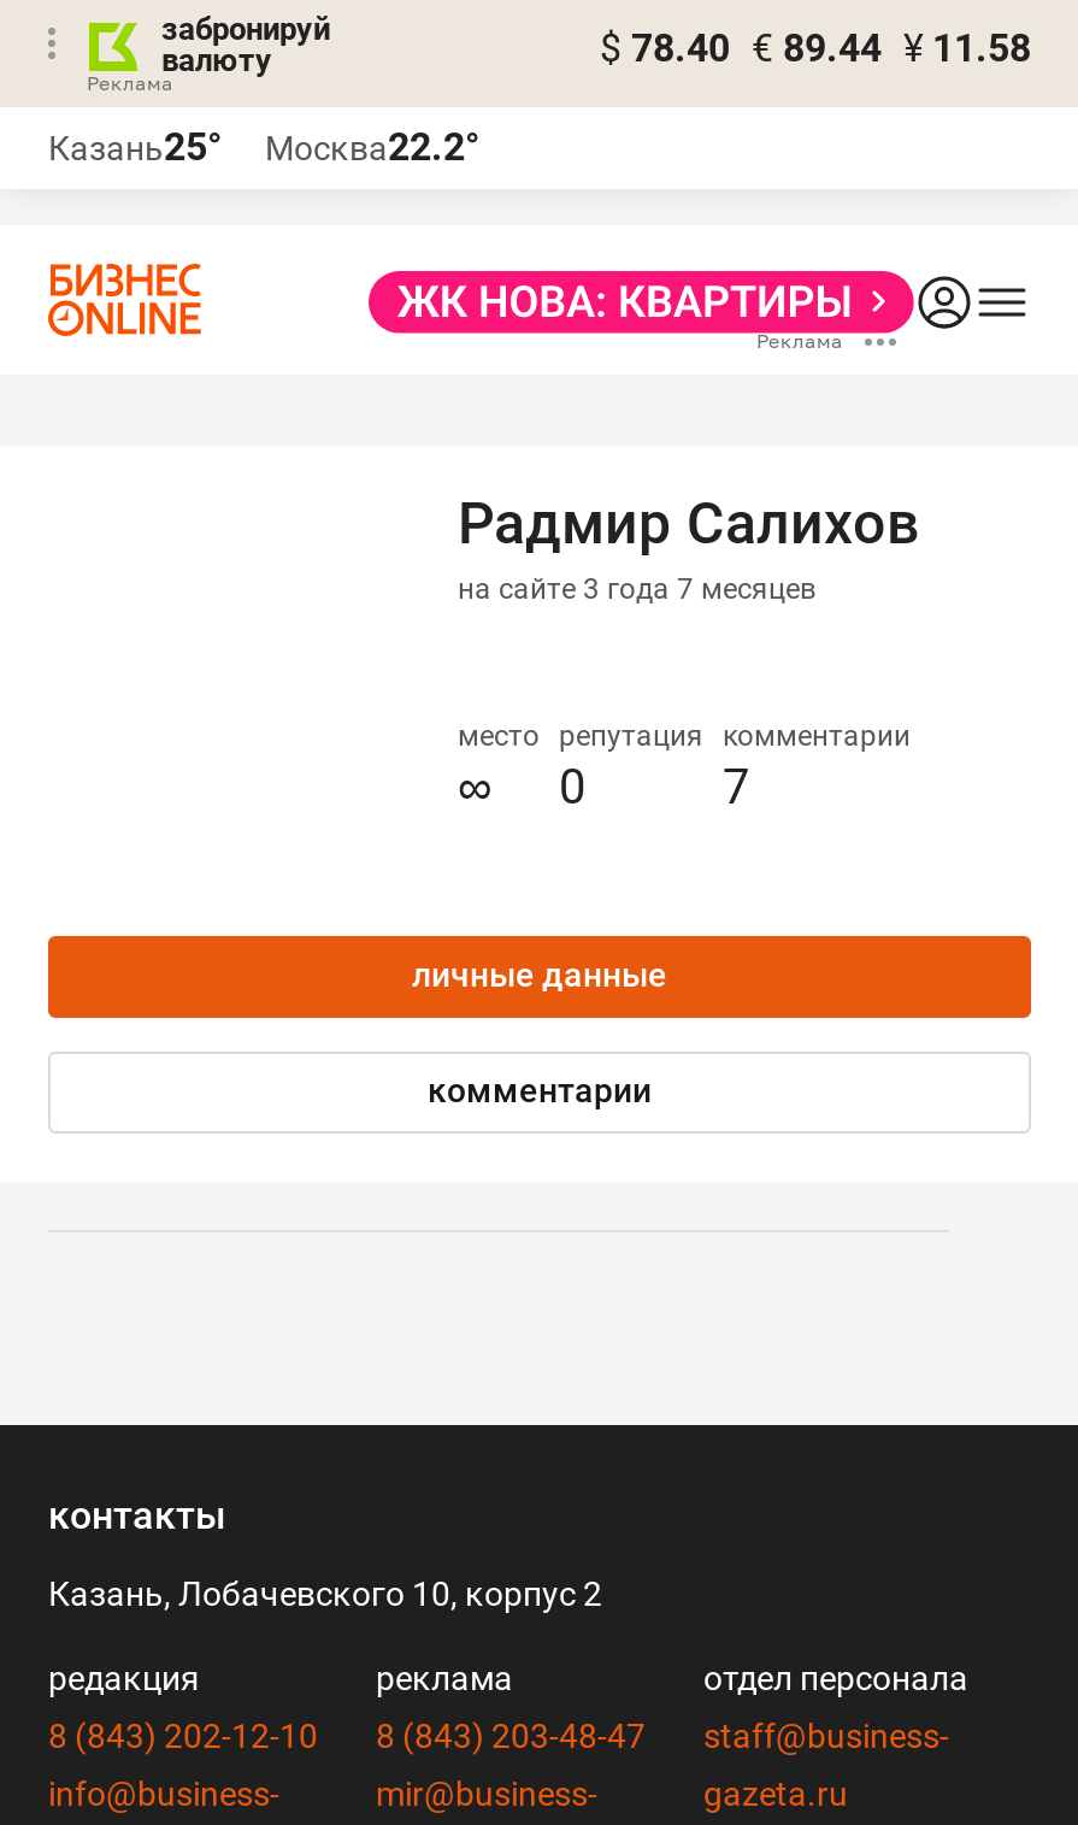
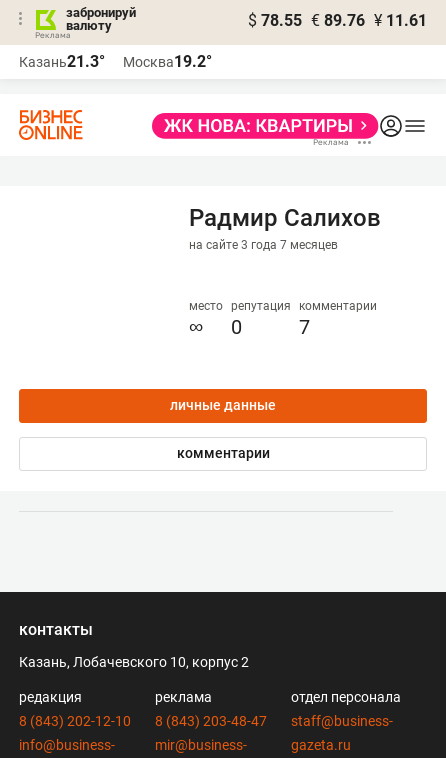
- $ 78.40 € 89.44 ¥ 11.58
+ $ 78.55 € 89.76 ¥ 11.61

- Казань25°
+ Казань21.3°

- Москва22.2°
+ Москва19.2°
